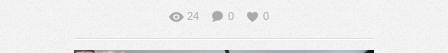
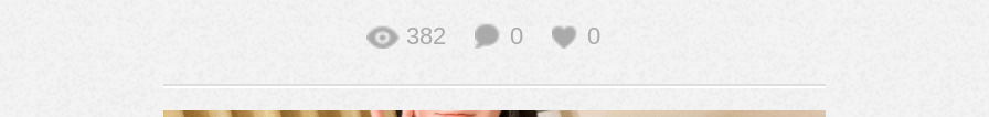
- 24
+ 382
